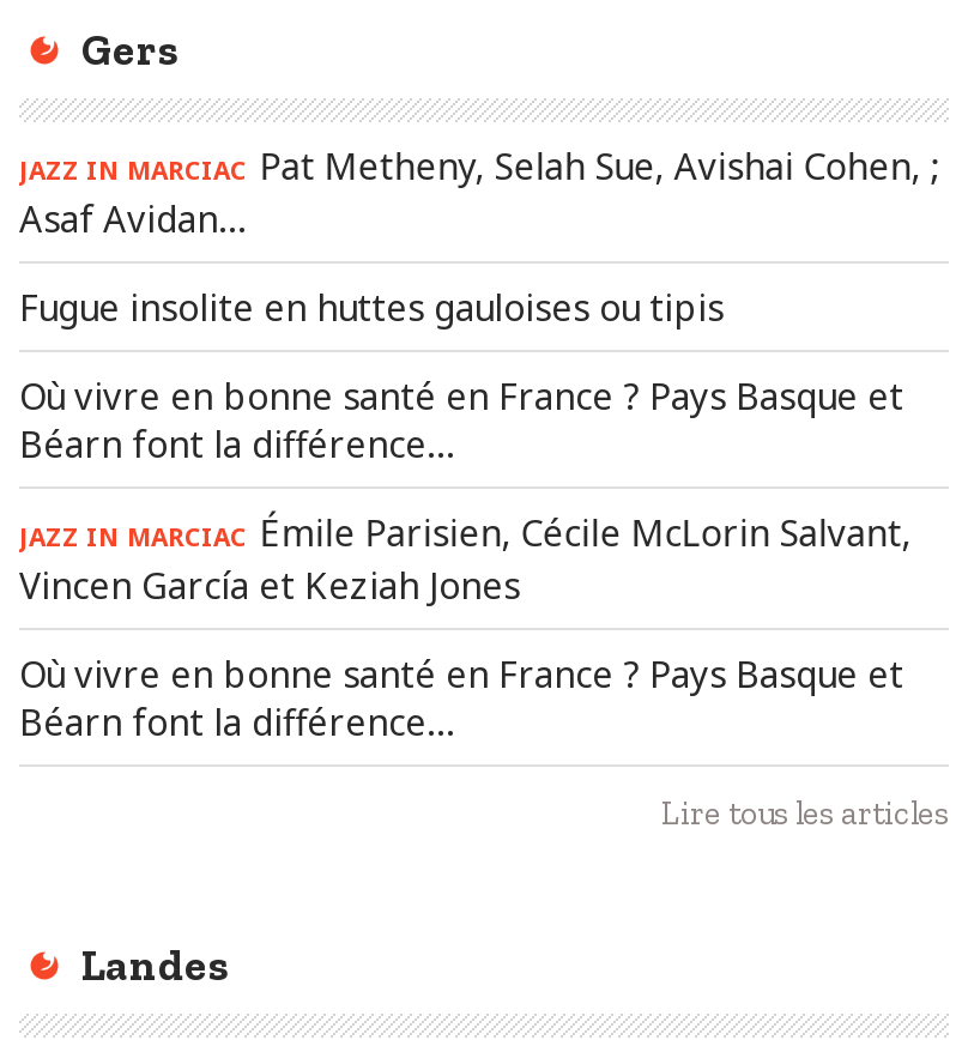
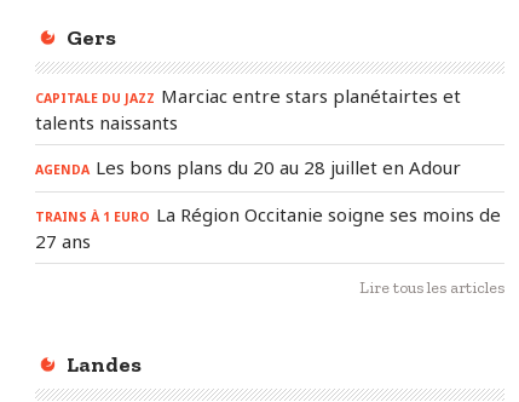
- JAZZ IN MARCIAC Pat Metheny, Selah Sue, Avishai Cohen, ;
- Asaf Avidan…
- Fugue insolite en huttes gauloises ou tipis
- Où vivre en bonne santé en France ? Pays Basque et
- Béarn font la différence…
- JAZZ IN MARCIAC Émile Parisien, Cécile McLorin Salvant,
- Vincen García et Keziah Jones
- Où vivre en bonne santé en France ? Pays Basque et
- Béarn font la différence…
+ CAPITALE DU JAZZ Marciac entre stars planétairtes et
+ talents naissants
+ AGENDA Les bons plans du 20 au 28 juillet en Adour
+ TRAINS À 1 EURO La Région Occitanie soigne ses moins de
+ 27 ans
